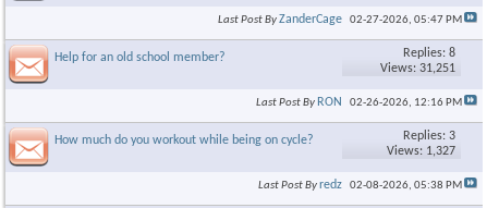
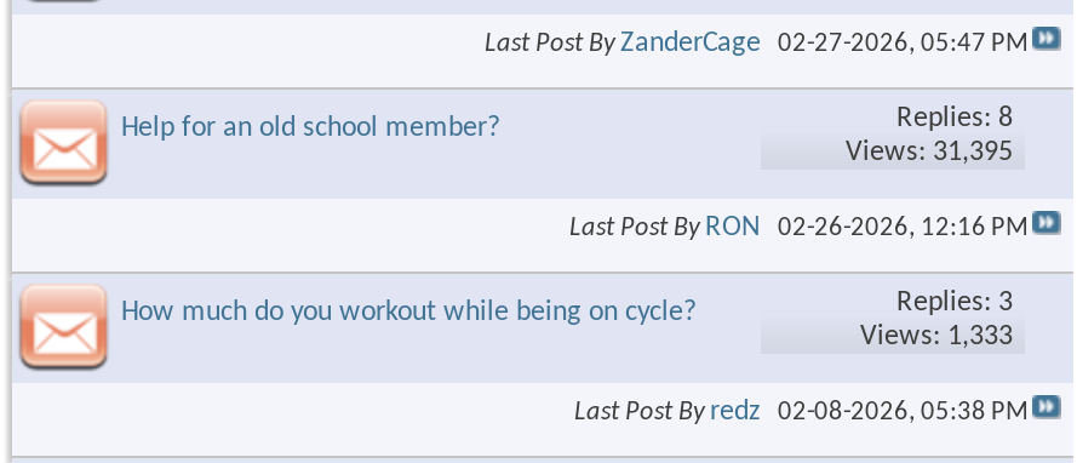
- Views: 31,251
+ Views: 31,395

- Views: 1,327
+ Views: 1,333
